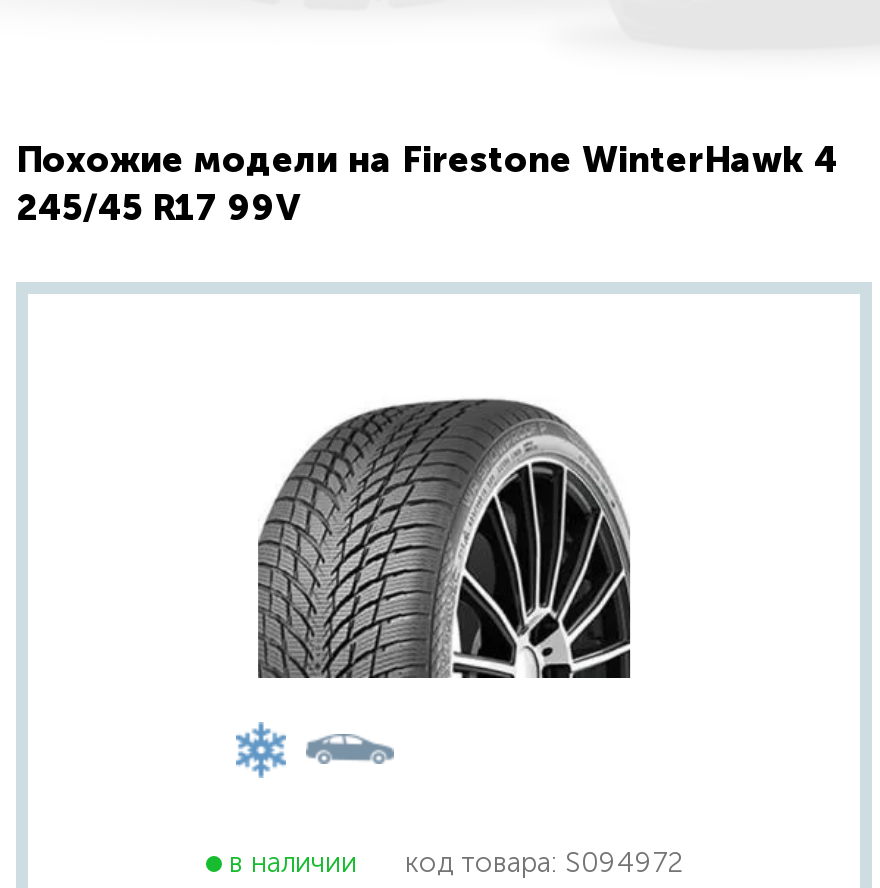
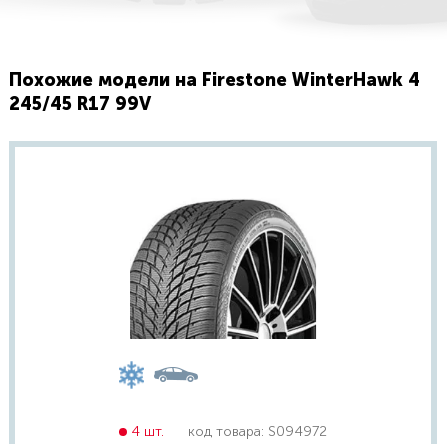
- в наличии
+ 4 шт.
